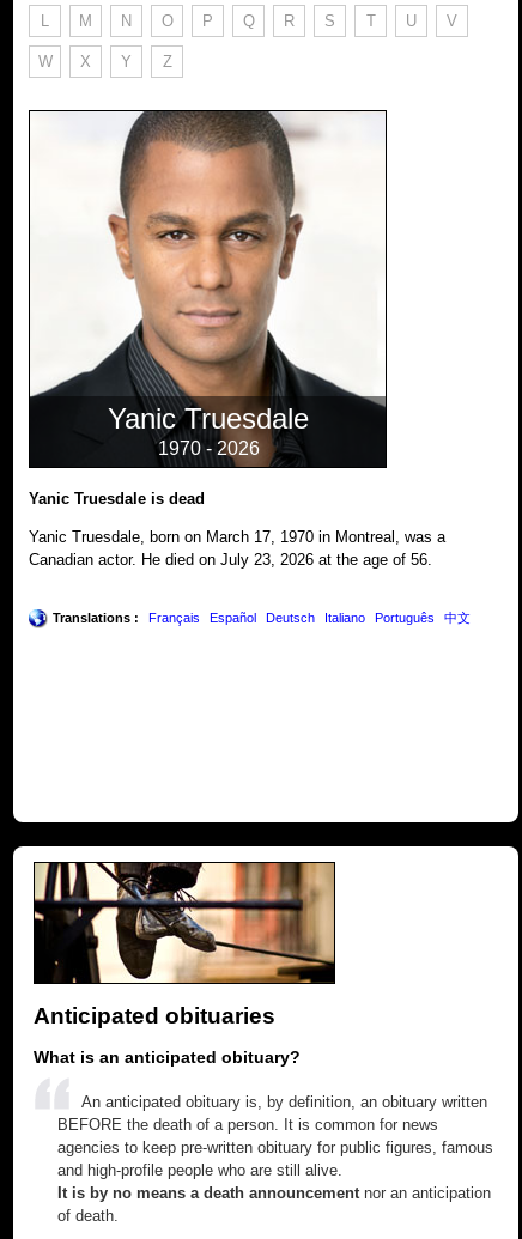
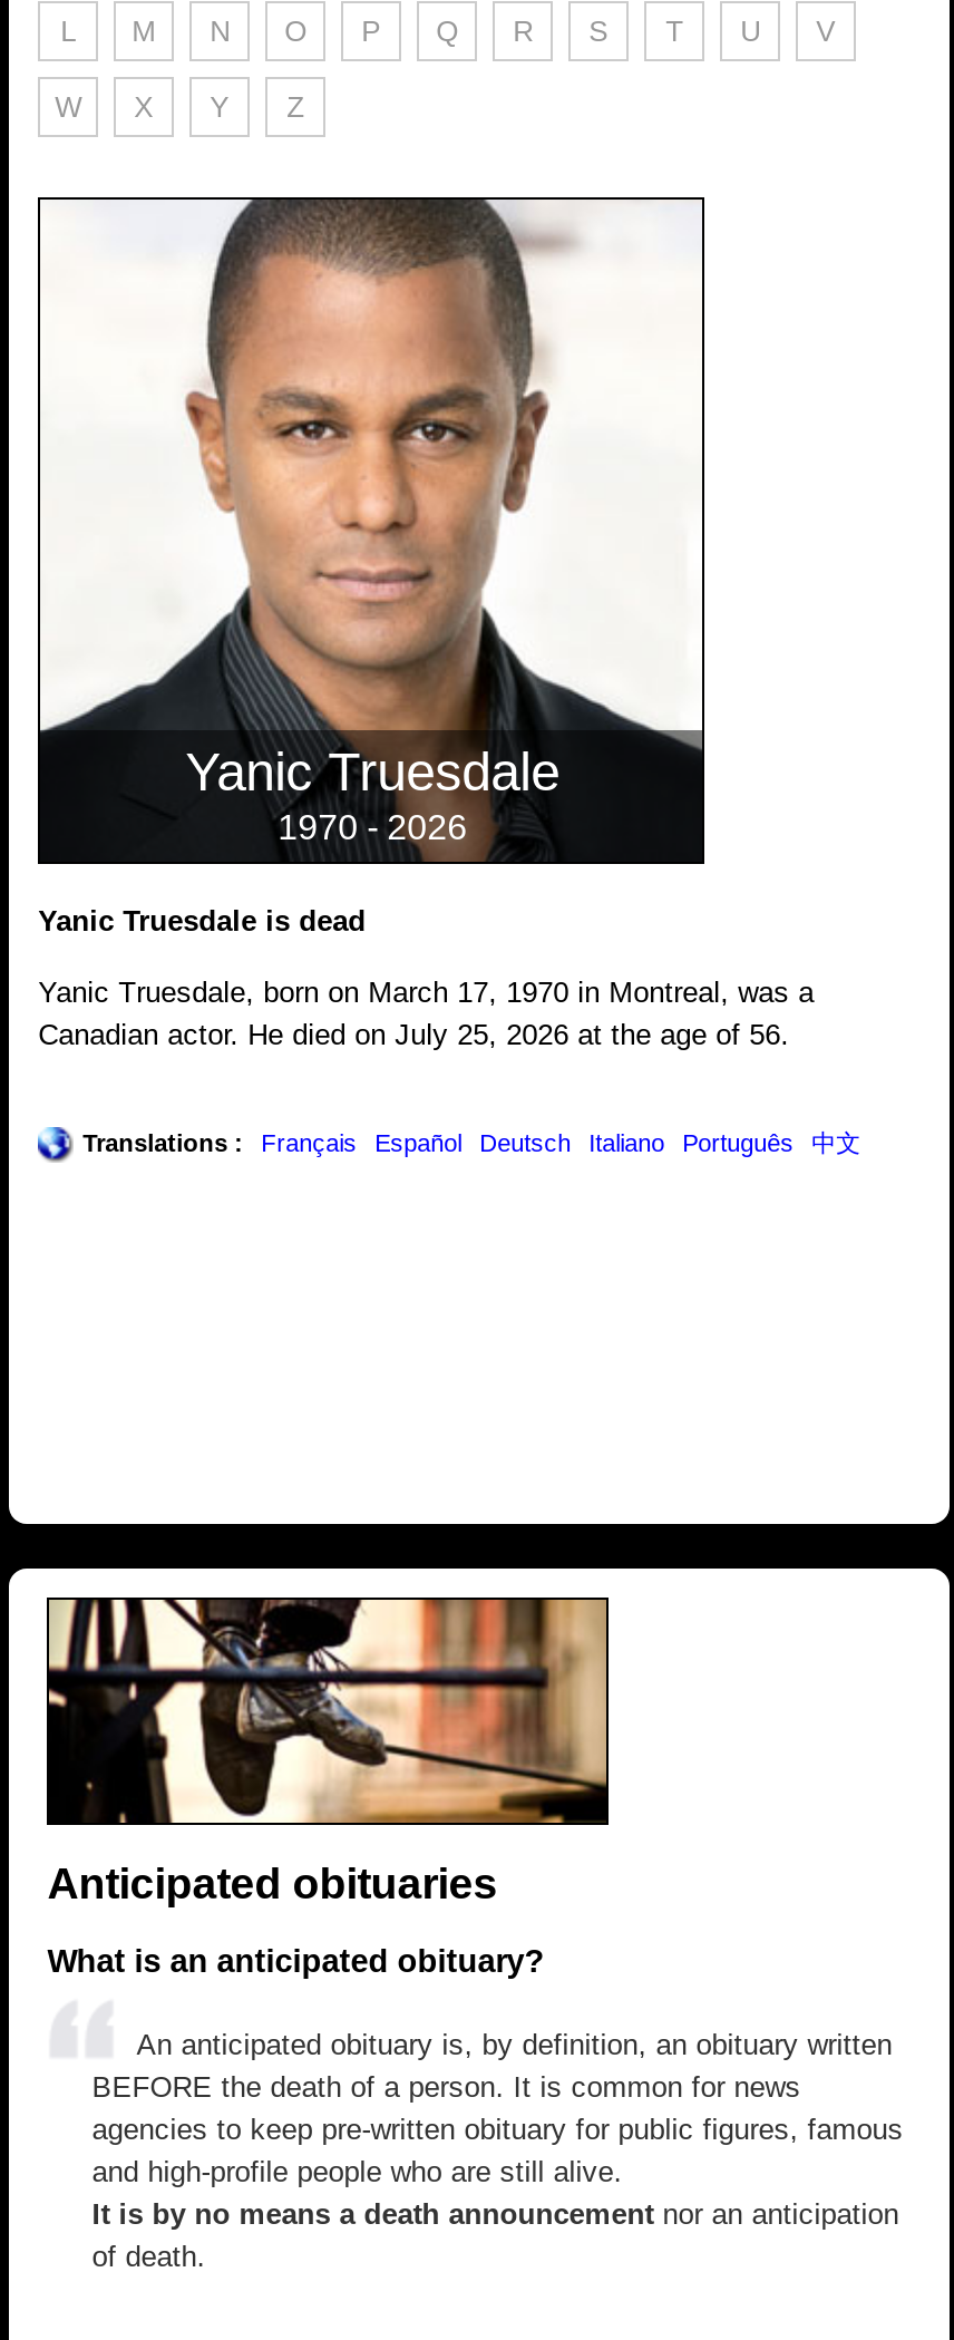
- Canadian actor. He died on July 23, 2026 at the age of 56.
+ Canadian actor. He died on July 25, 2026 at the age of 56.
